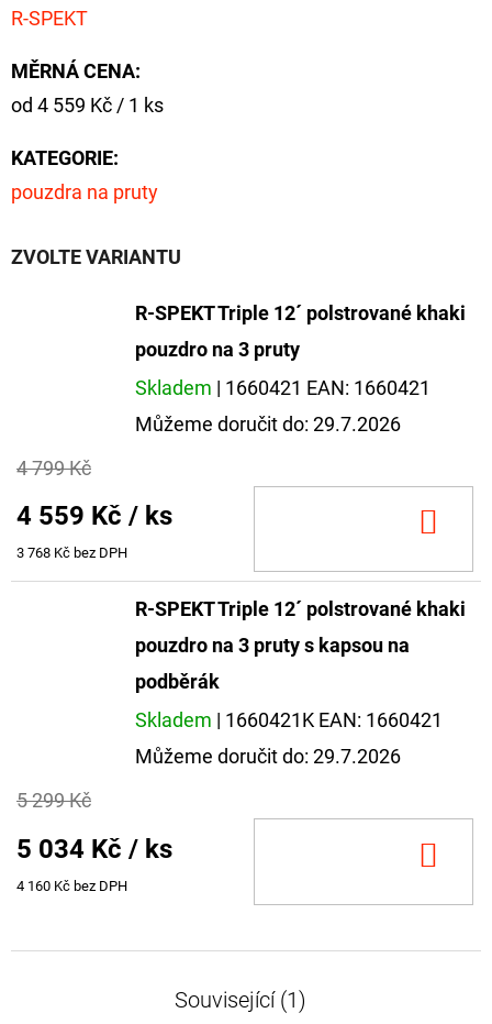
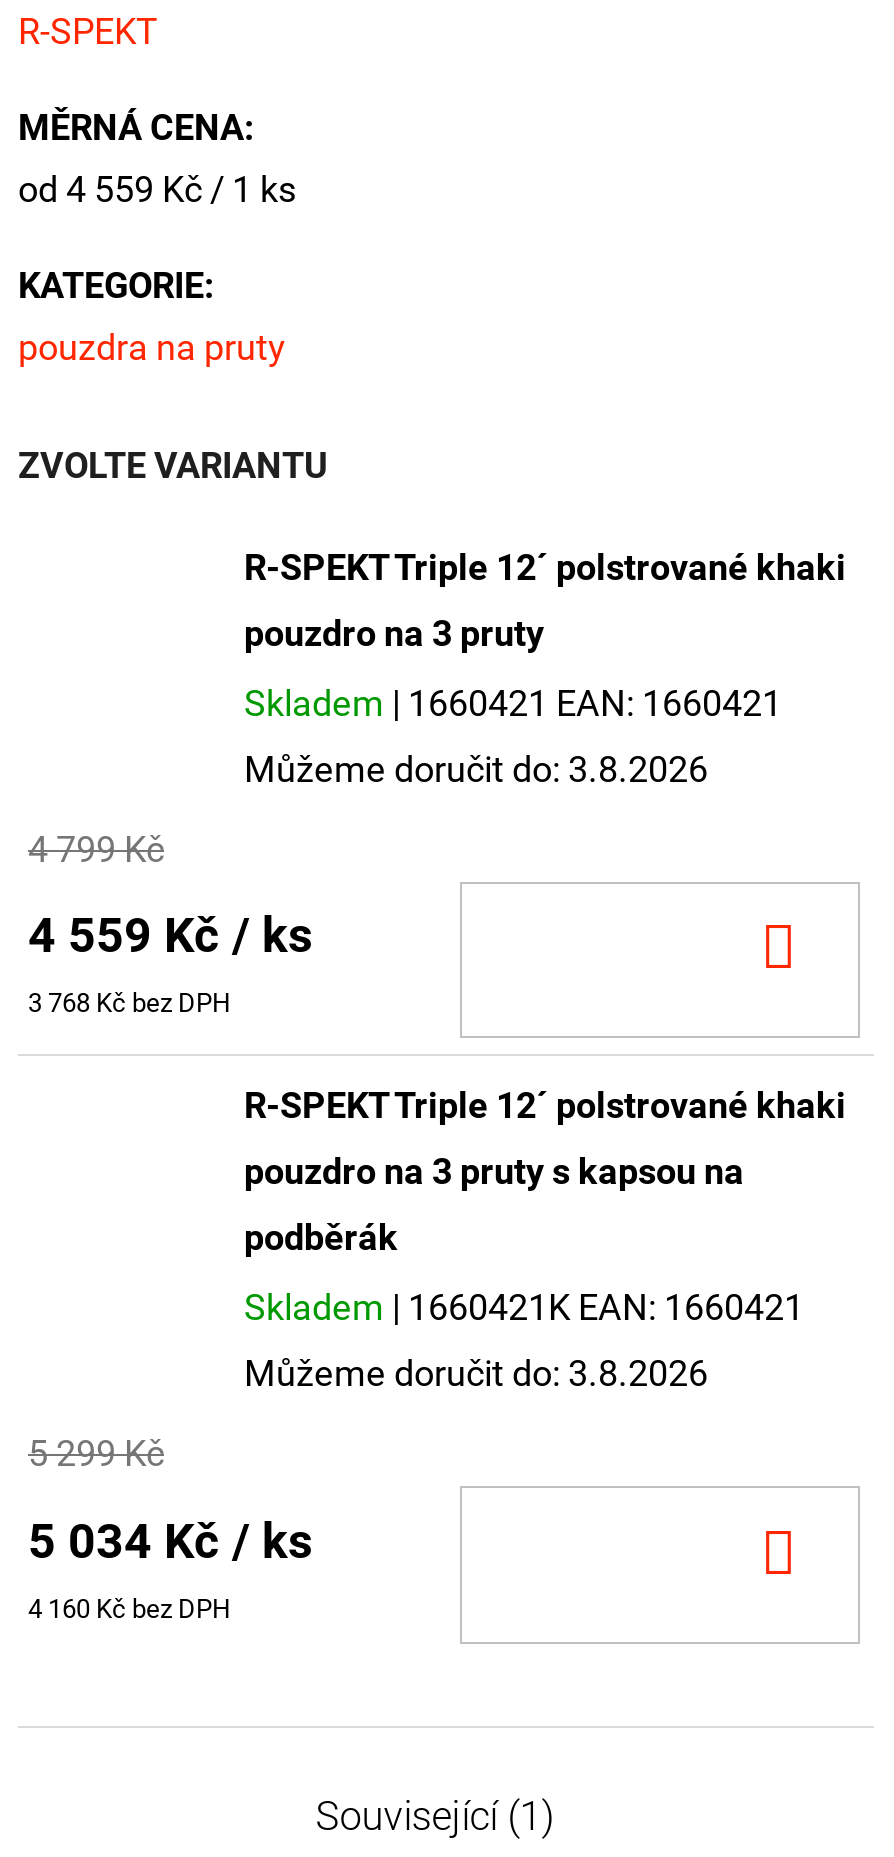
- Můžeme doručit do: 29.7.2026
+ Můžeme doručit do: 3.8.2026

- Můžeme doručit do: 29.7.2026
+ Můžeme doručit do: 3.8.2026
